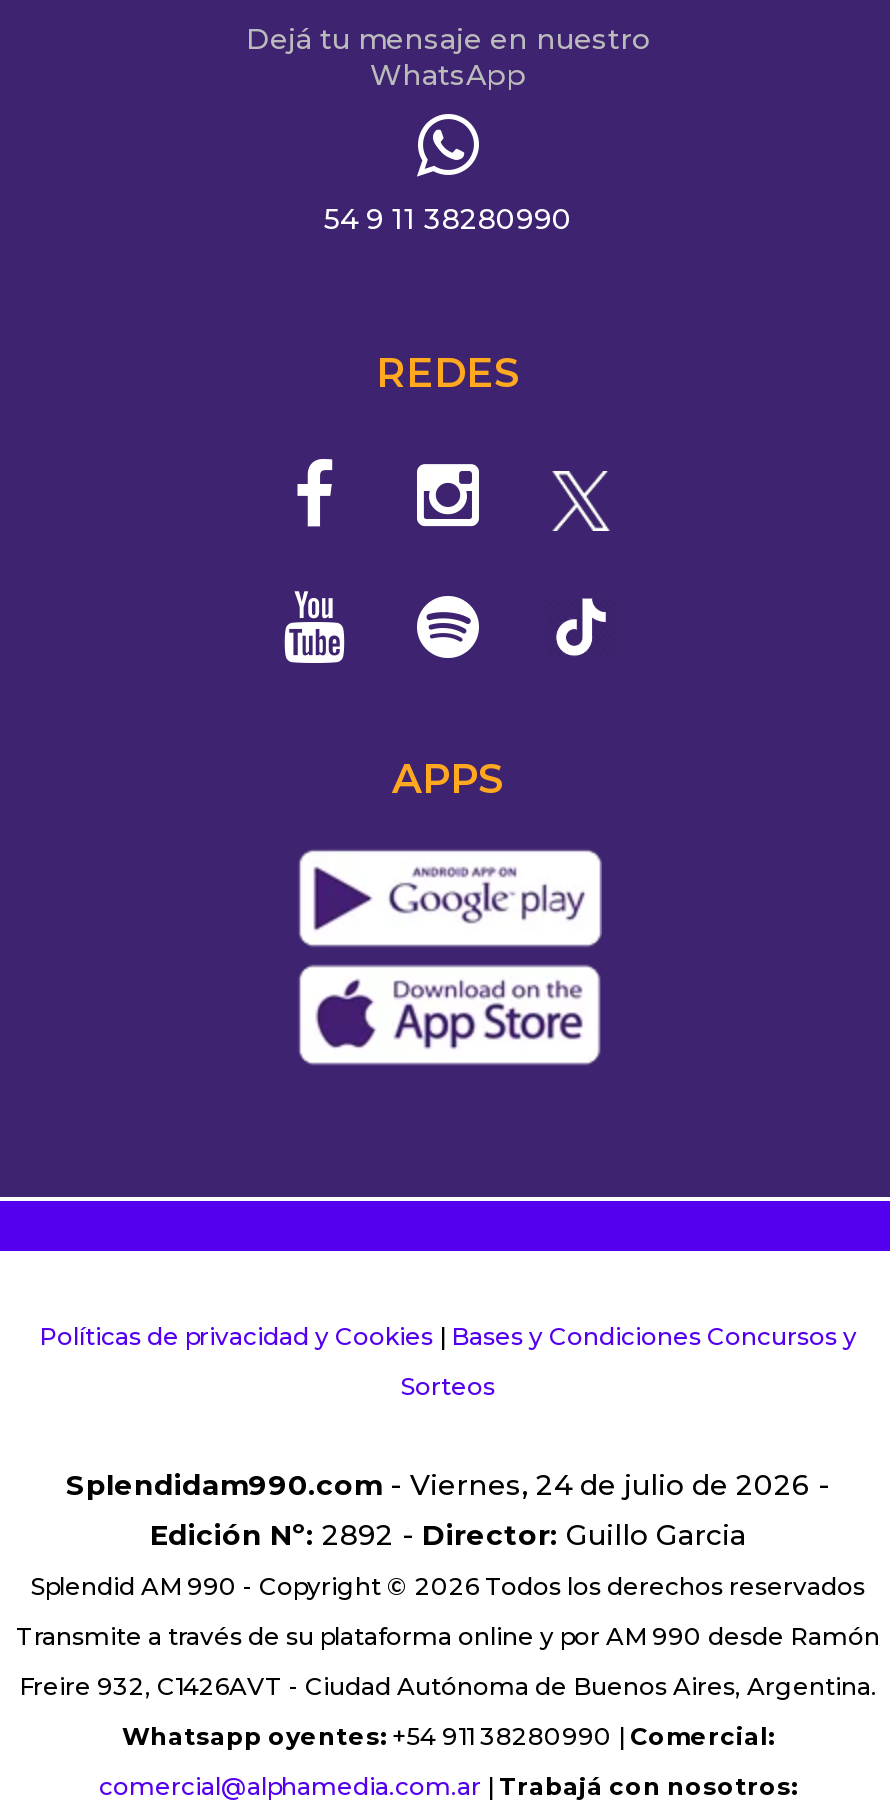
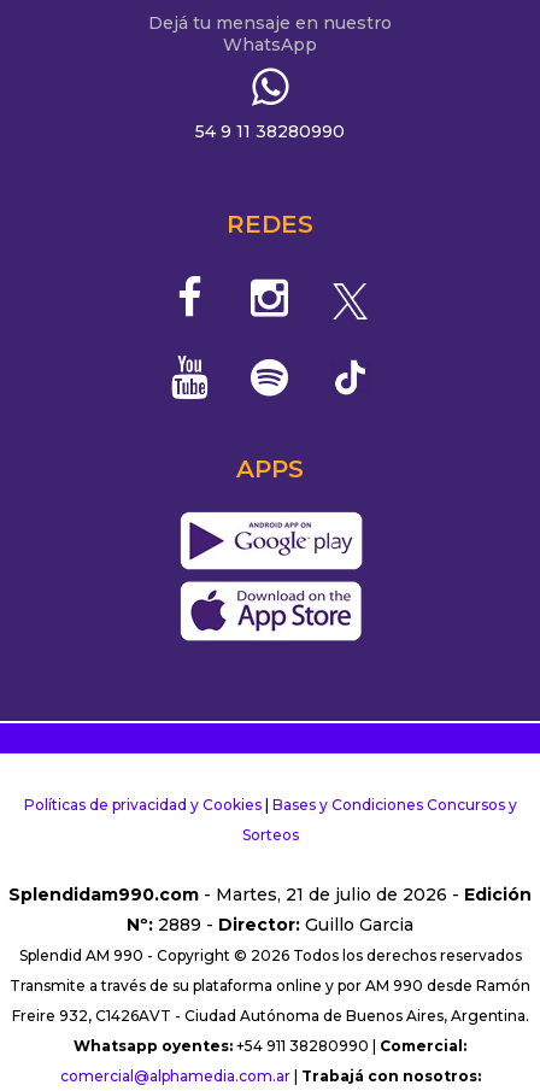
- Splendidam990.com - Viernes, 24 de julio de 2026 -
- Edición Nº: 2892 - Director: Guillo Garcia
+ Splendidam990.com - Martes, 21 de julio de 2026 - Edición
+ Nº: 2889 - Director: Guillo Garcia
